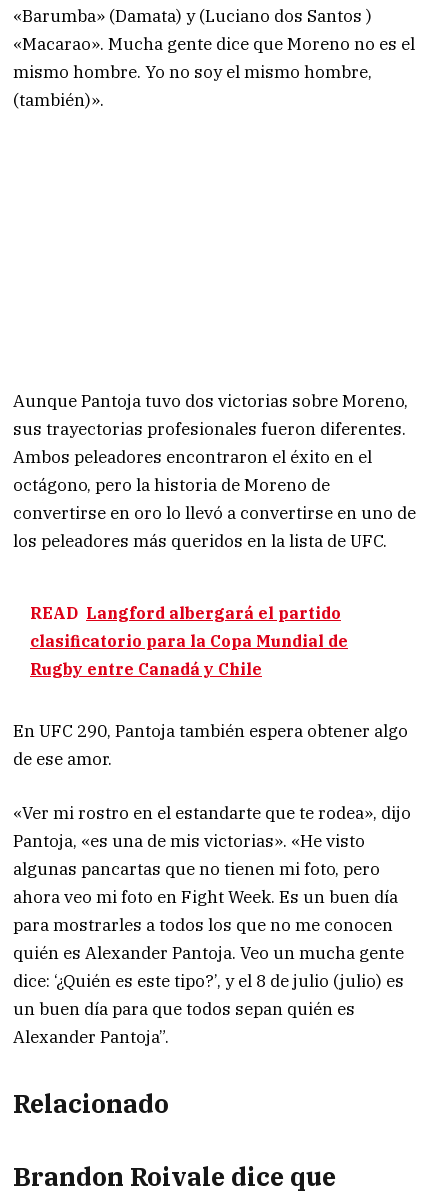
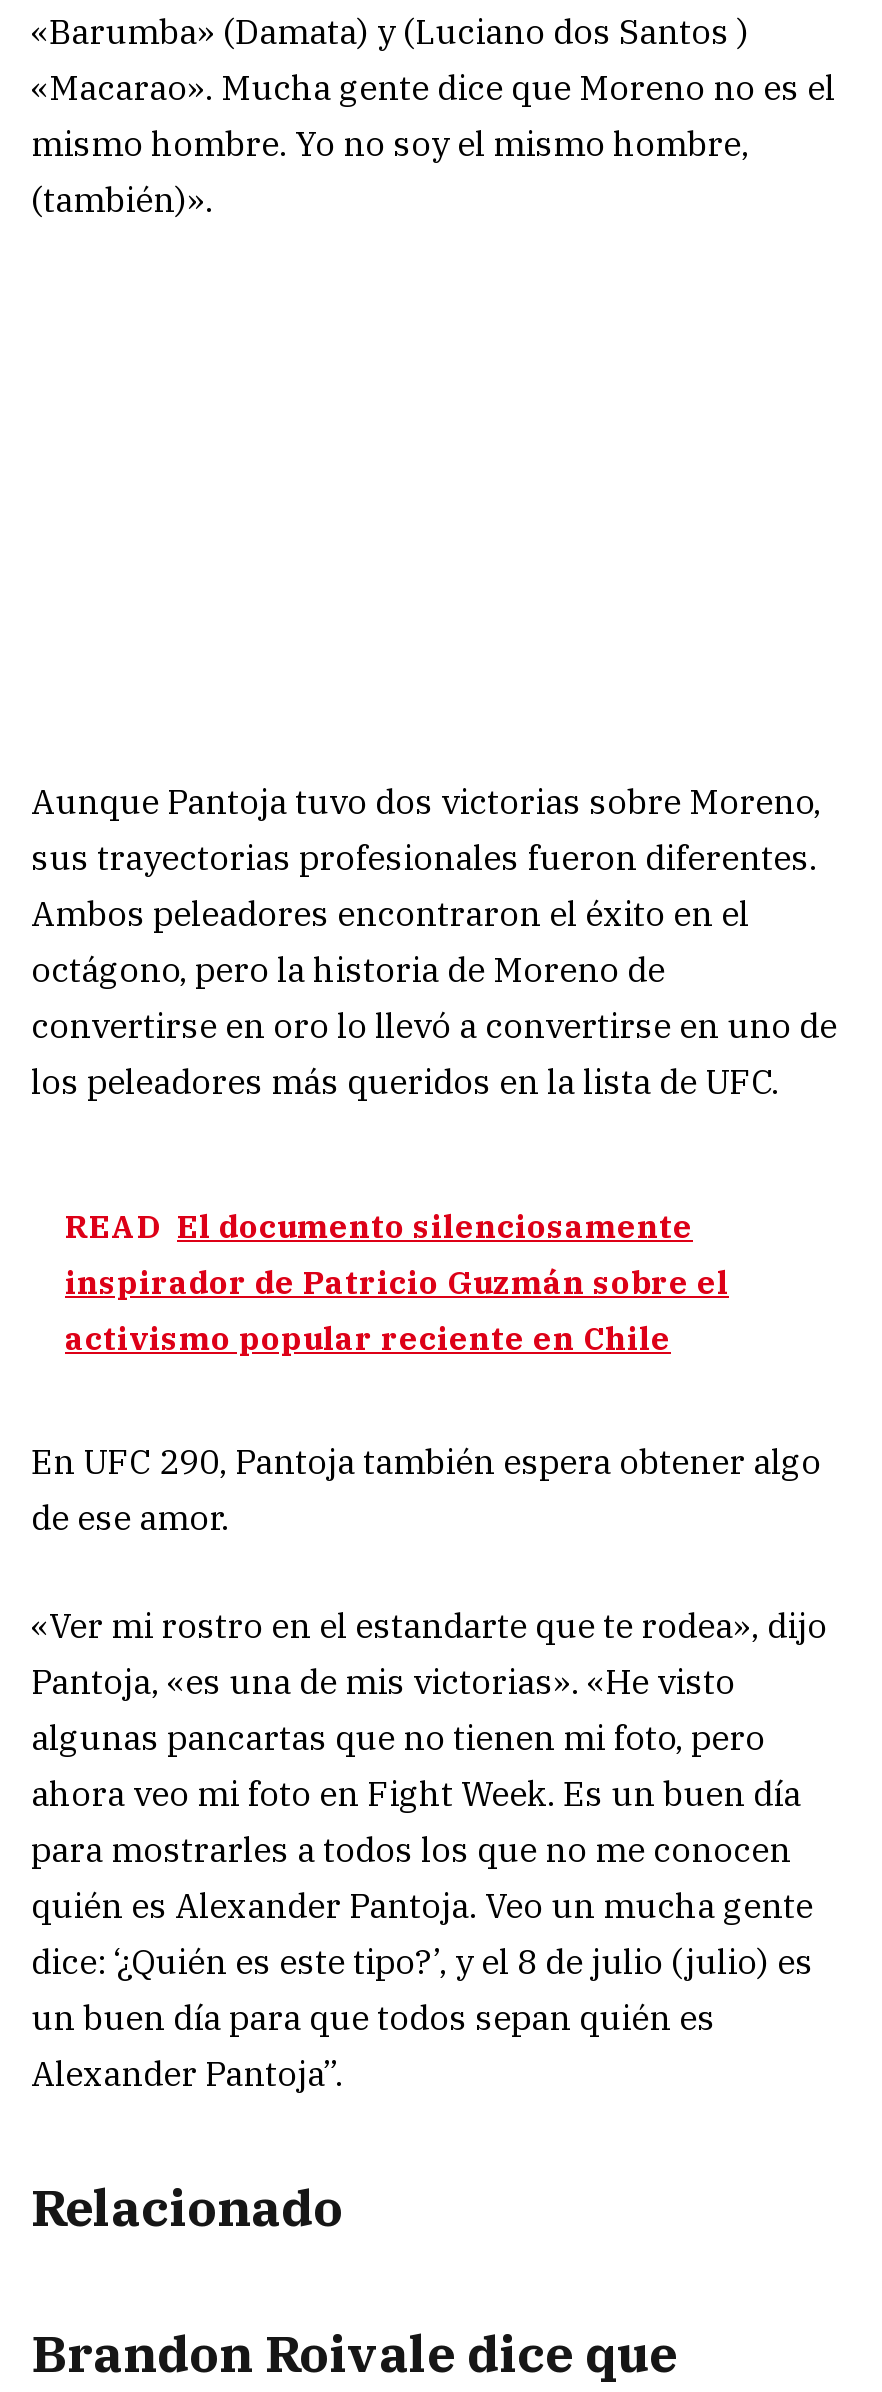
- READ Langford albergará el partido
- clasificatorio para la Copa Mundial de
- Rugby entre Canadá y Chile
+ READ El documento silenciosamente
+ inspirador de Patricio Guzmán sobre el
+ activismo popular reciente en Chile
